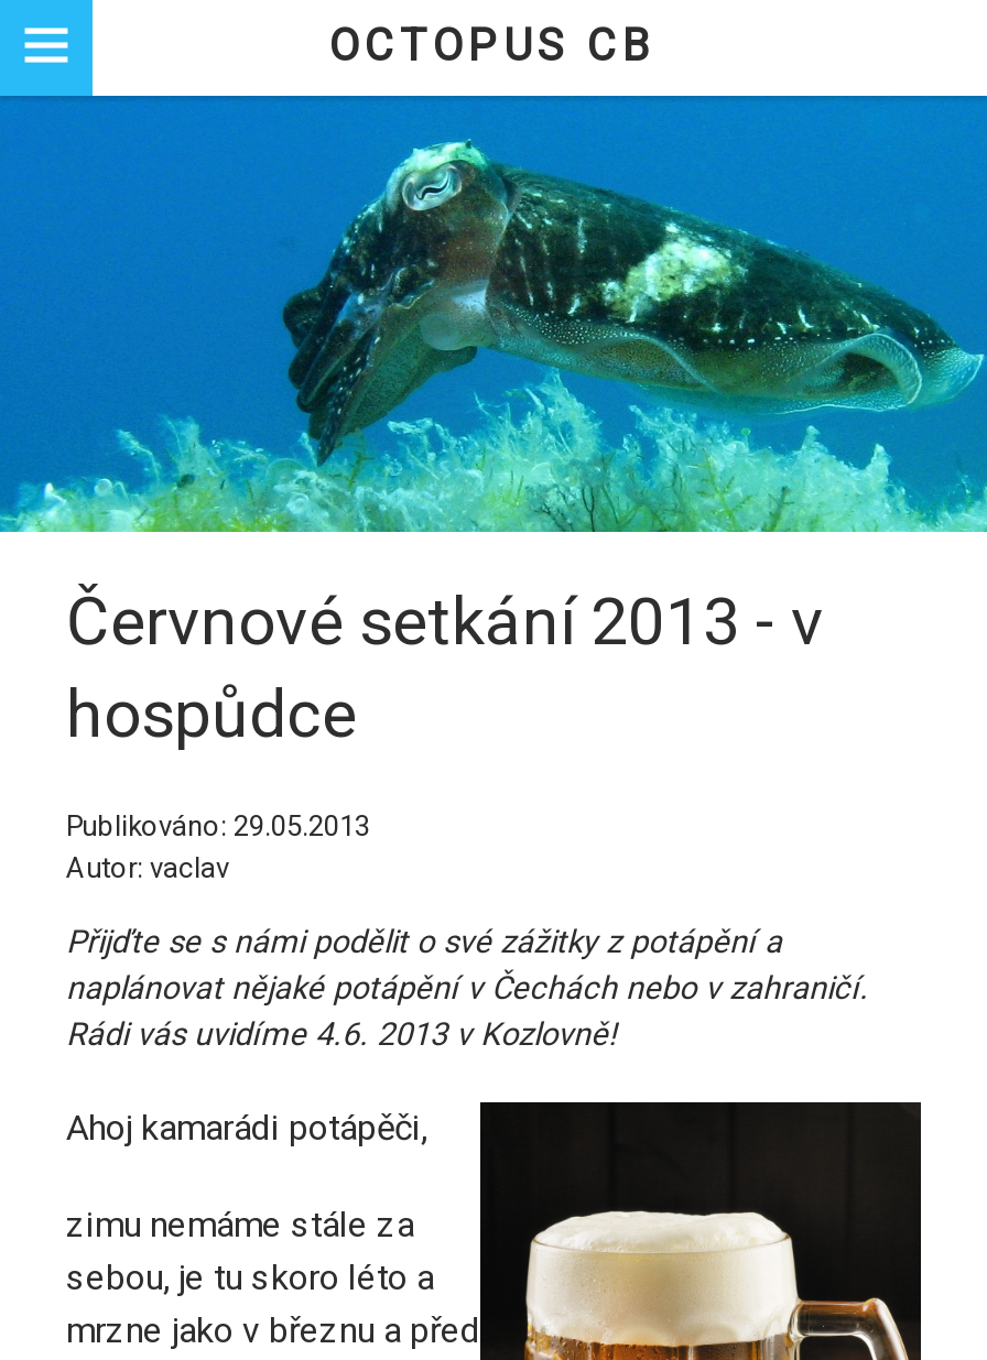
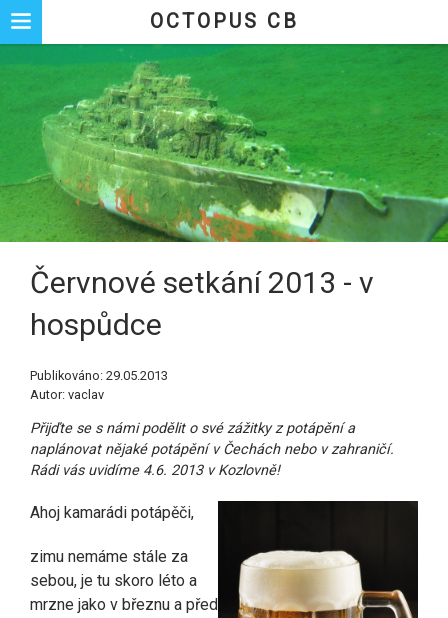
- [image]
+ [image]
